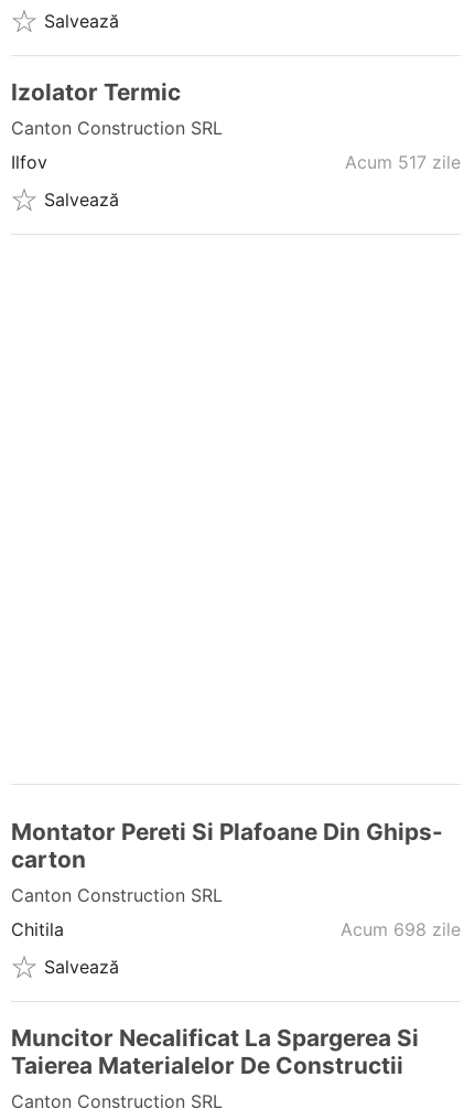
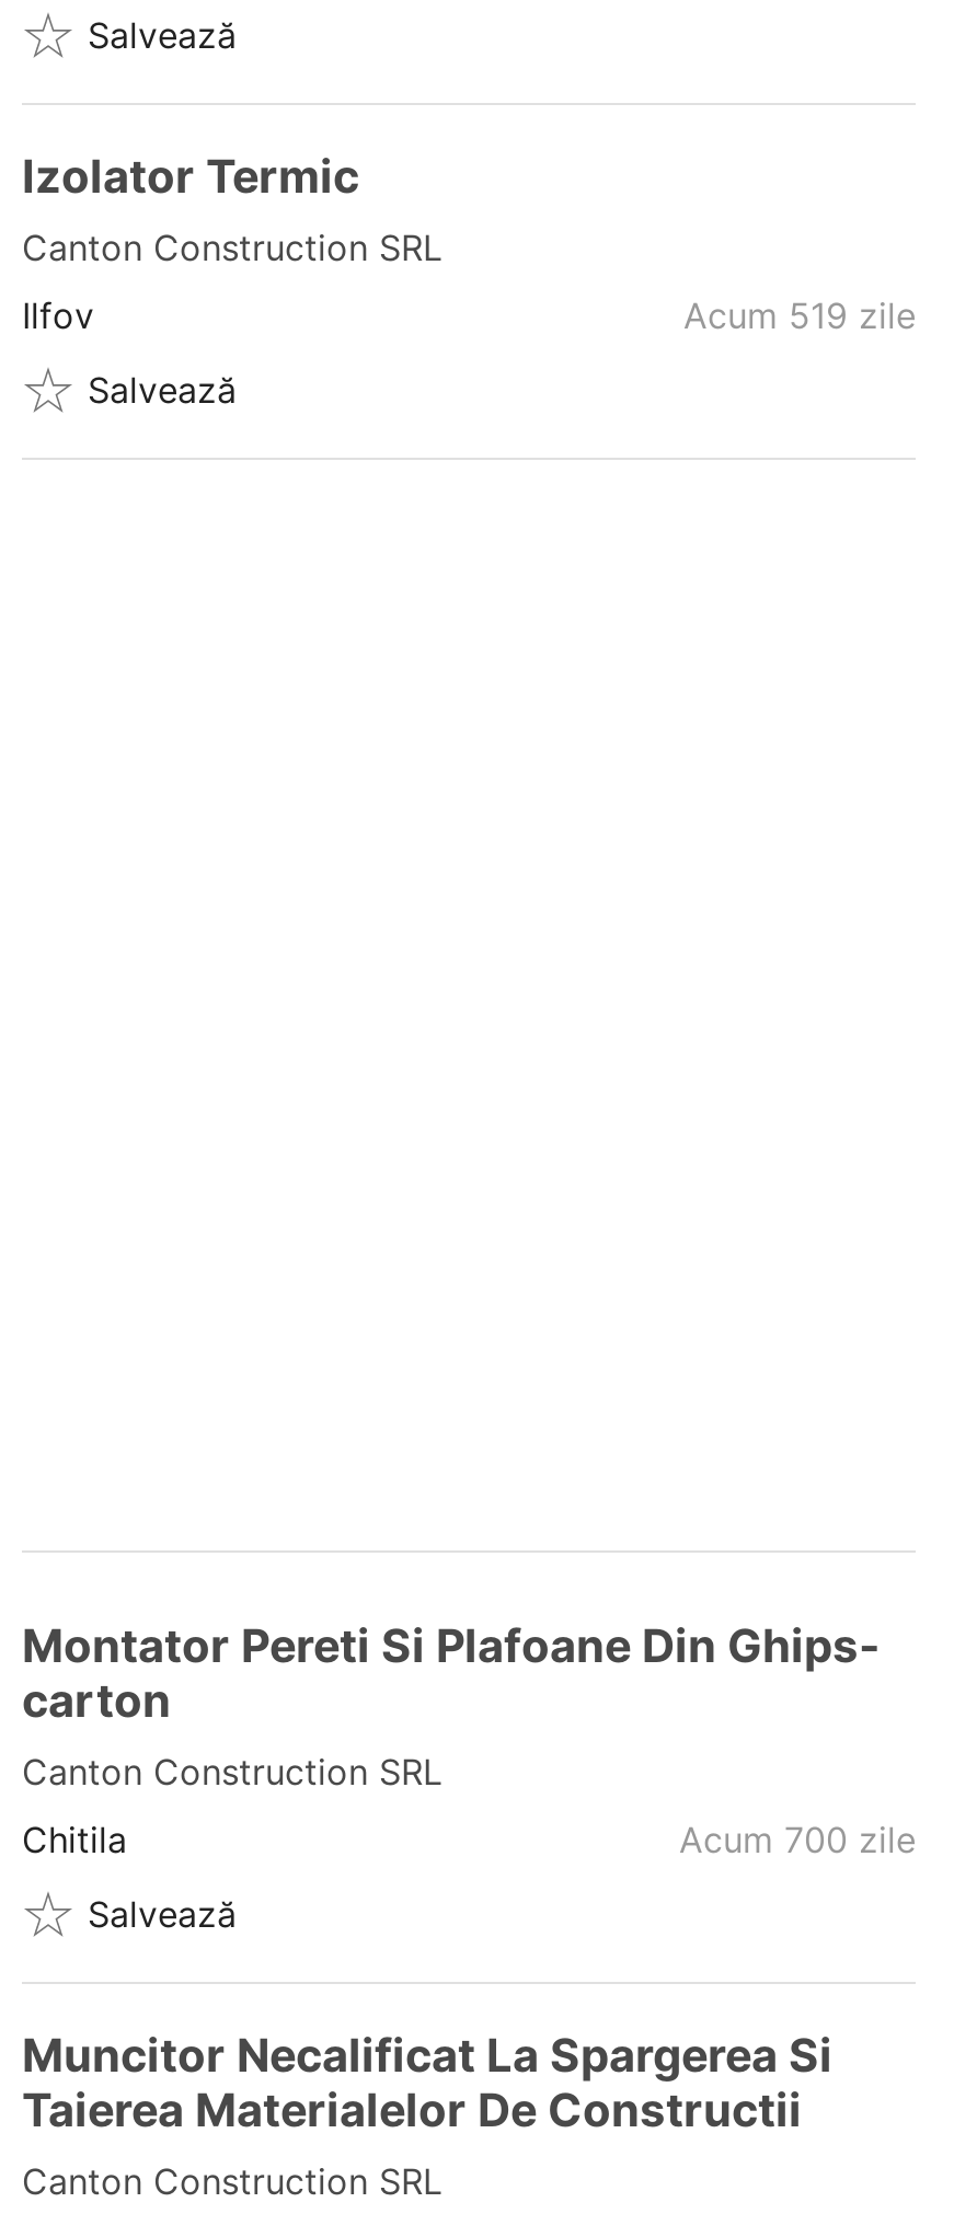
- Acum 517 zile
+ Acum 519 zile

- Acum 698 zile
+ Acum 700 zile
